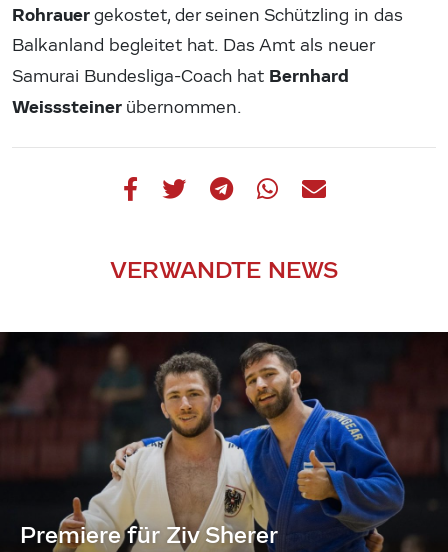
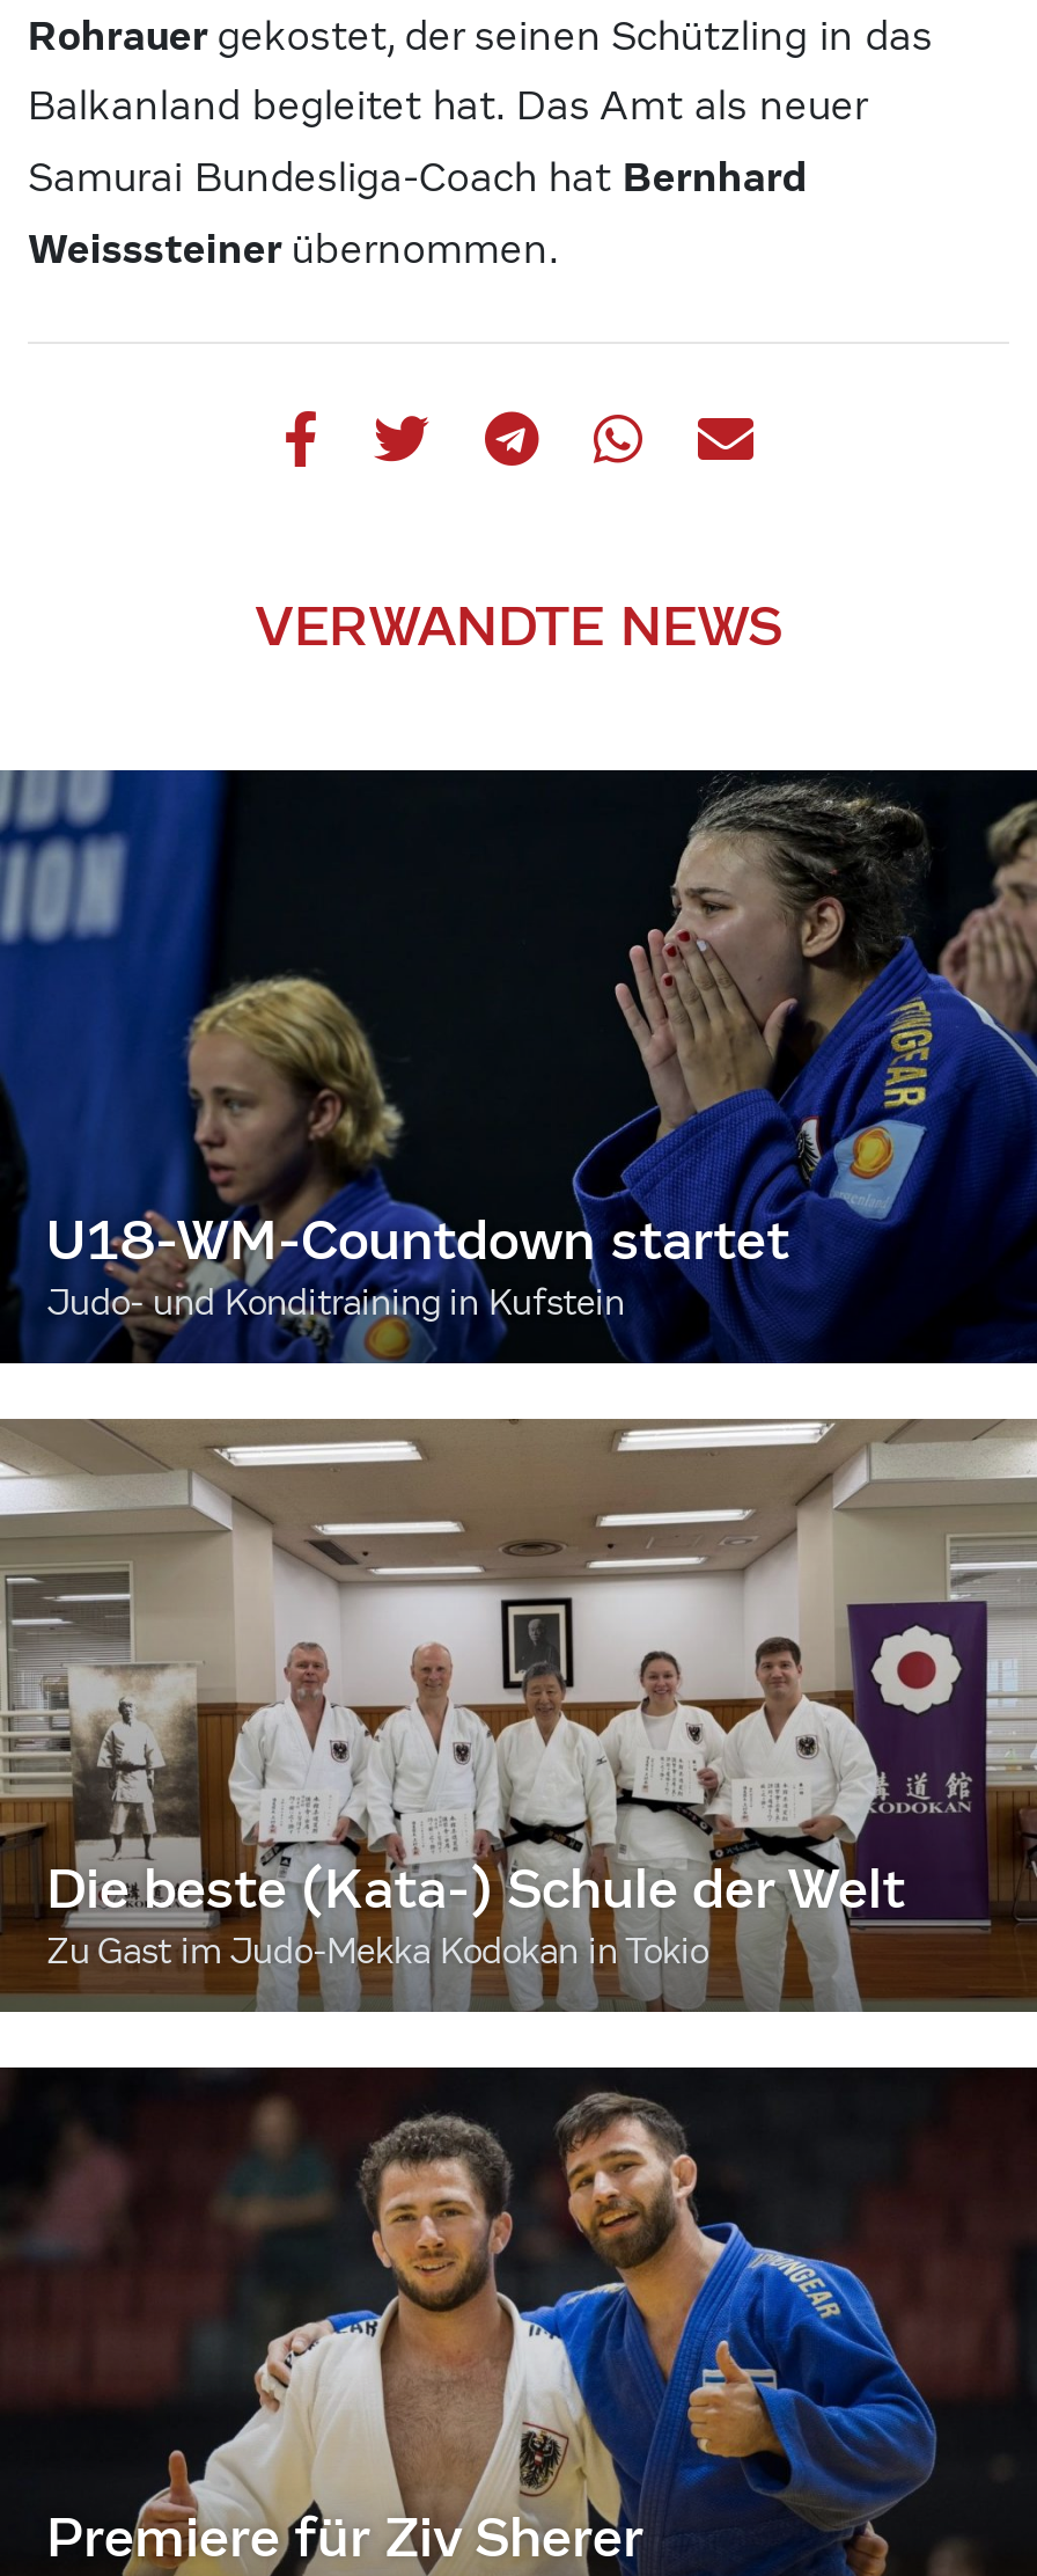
+ [image]
+ U18-WM-Countdown startet
+ Judo- und Konditraining in Kufstein

+ [image]
+ Die beste (Kata-) Schule der Welt
+ Zu Gast im Judo-Mekka Kodokan in Tokio
